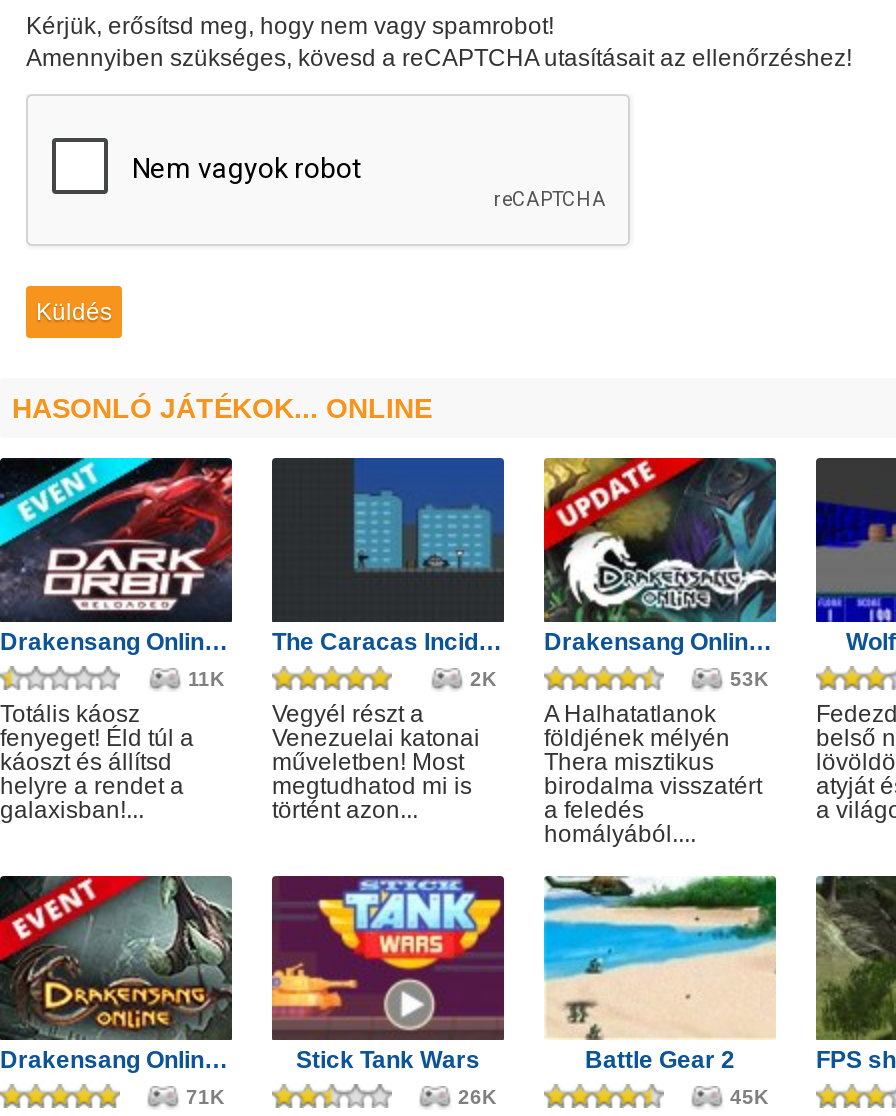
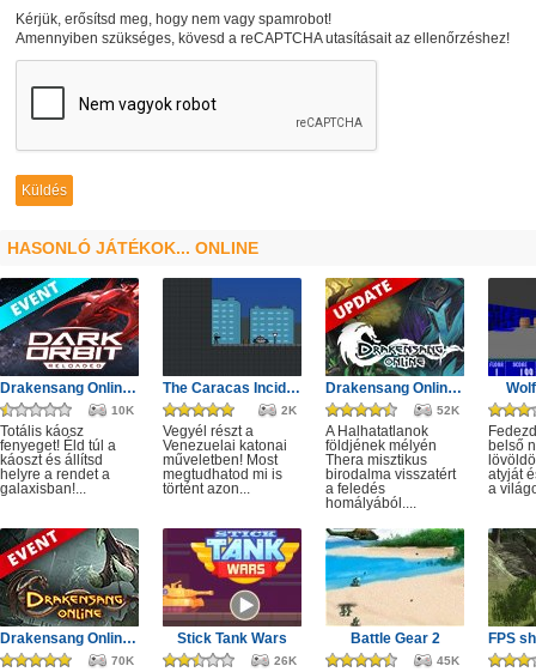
- 11K
+ 10K

- 53K
+ 52K

- 71K
+ 70K
